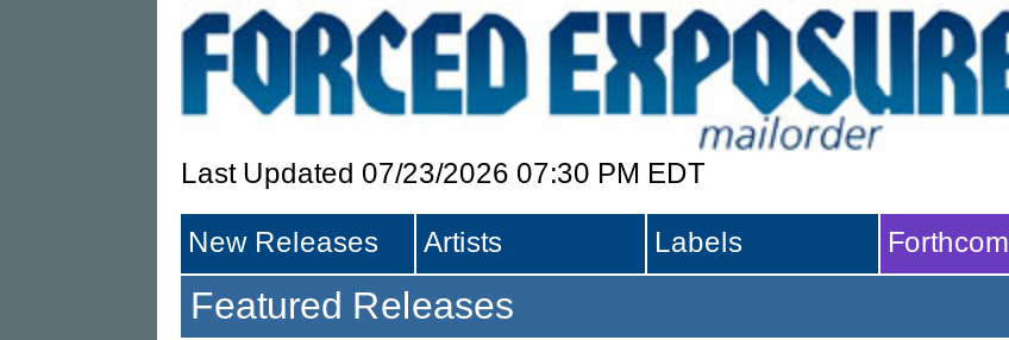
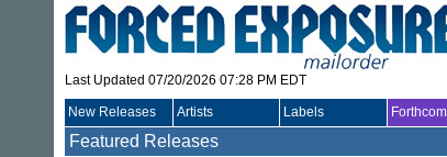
- Last Updated 07/23/2026 07:30 PM EDT
+ Last Updated 07/20/2026 07:28 PM EDT
